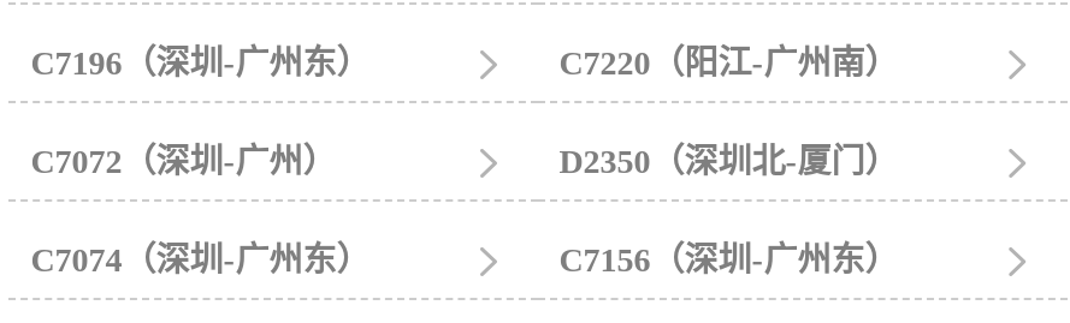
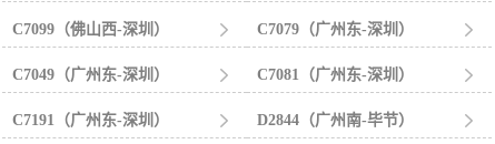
- C7196（深圳-广州东）
+ C7099（佛山西-深圳）

- C7220（阳江-广州南）
+ C7079（广州东-深圳）

- C7072（深圳-广州）
+ C7049（广州东-深圳）

- D2350（深圳北-厦门）
+ C7081（广州东-深圳）

- C7074（深圳-广州东）
+ C7191（广州东-深圳）

- C7156（深圳-广州东）
+ D2844（广州南-毕节）
